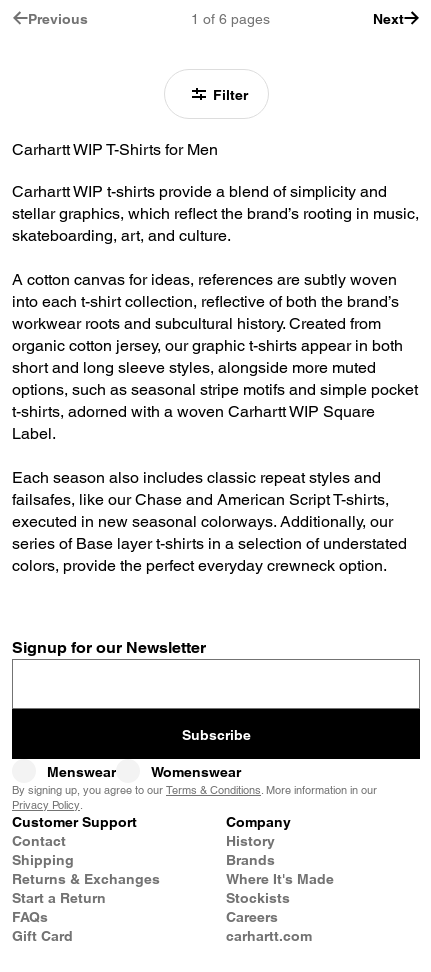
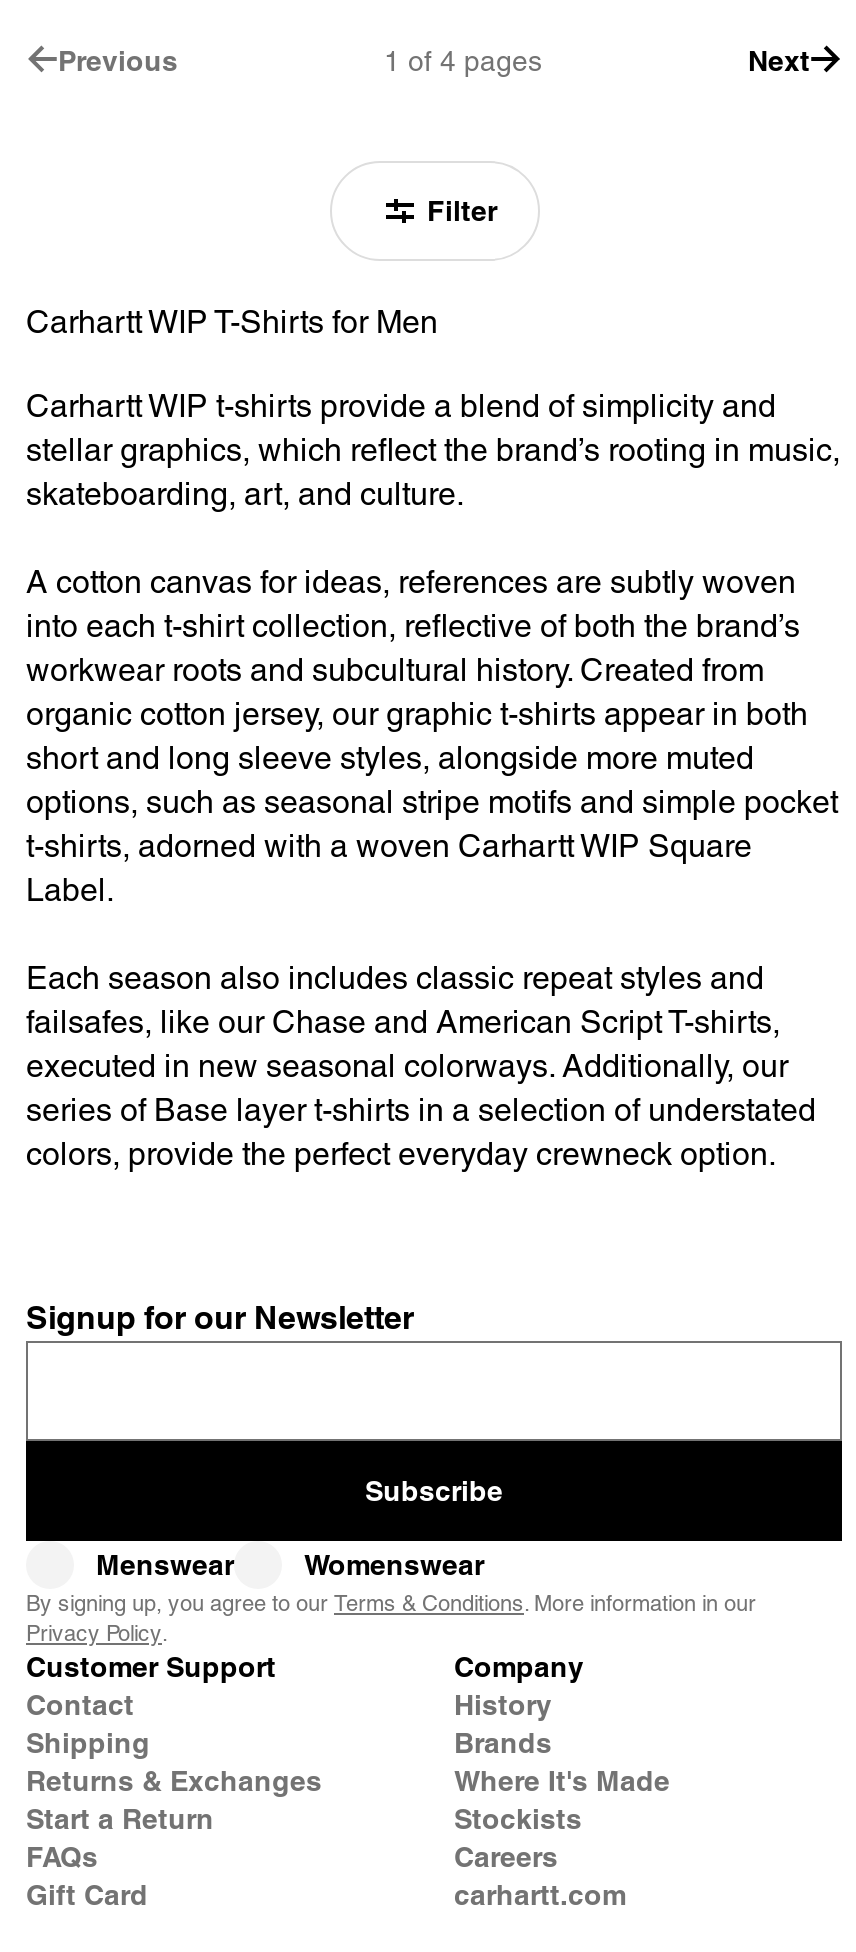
- 1 of 6 pages
+ 1 of 4 pages
